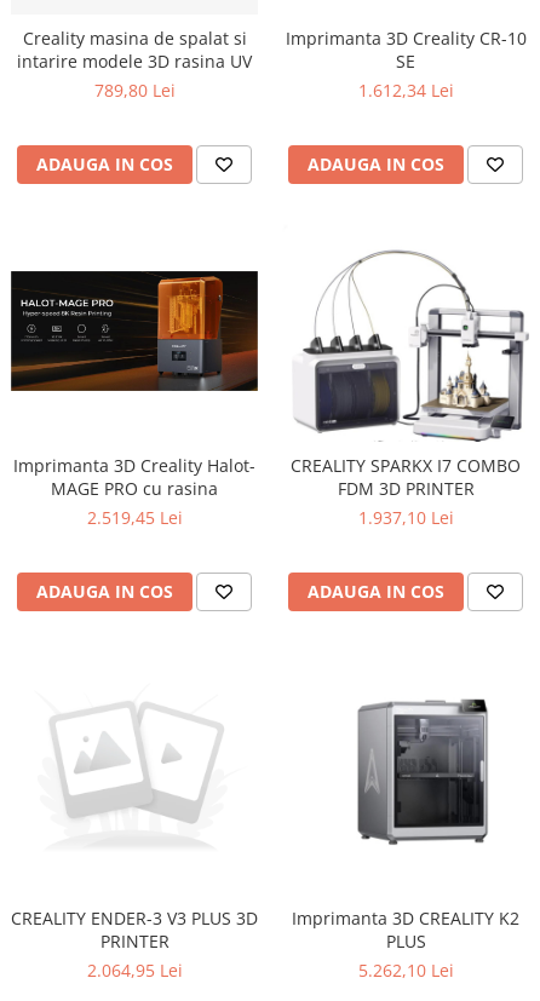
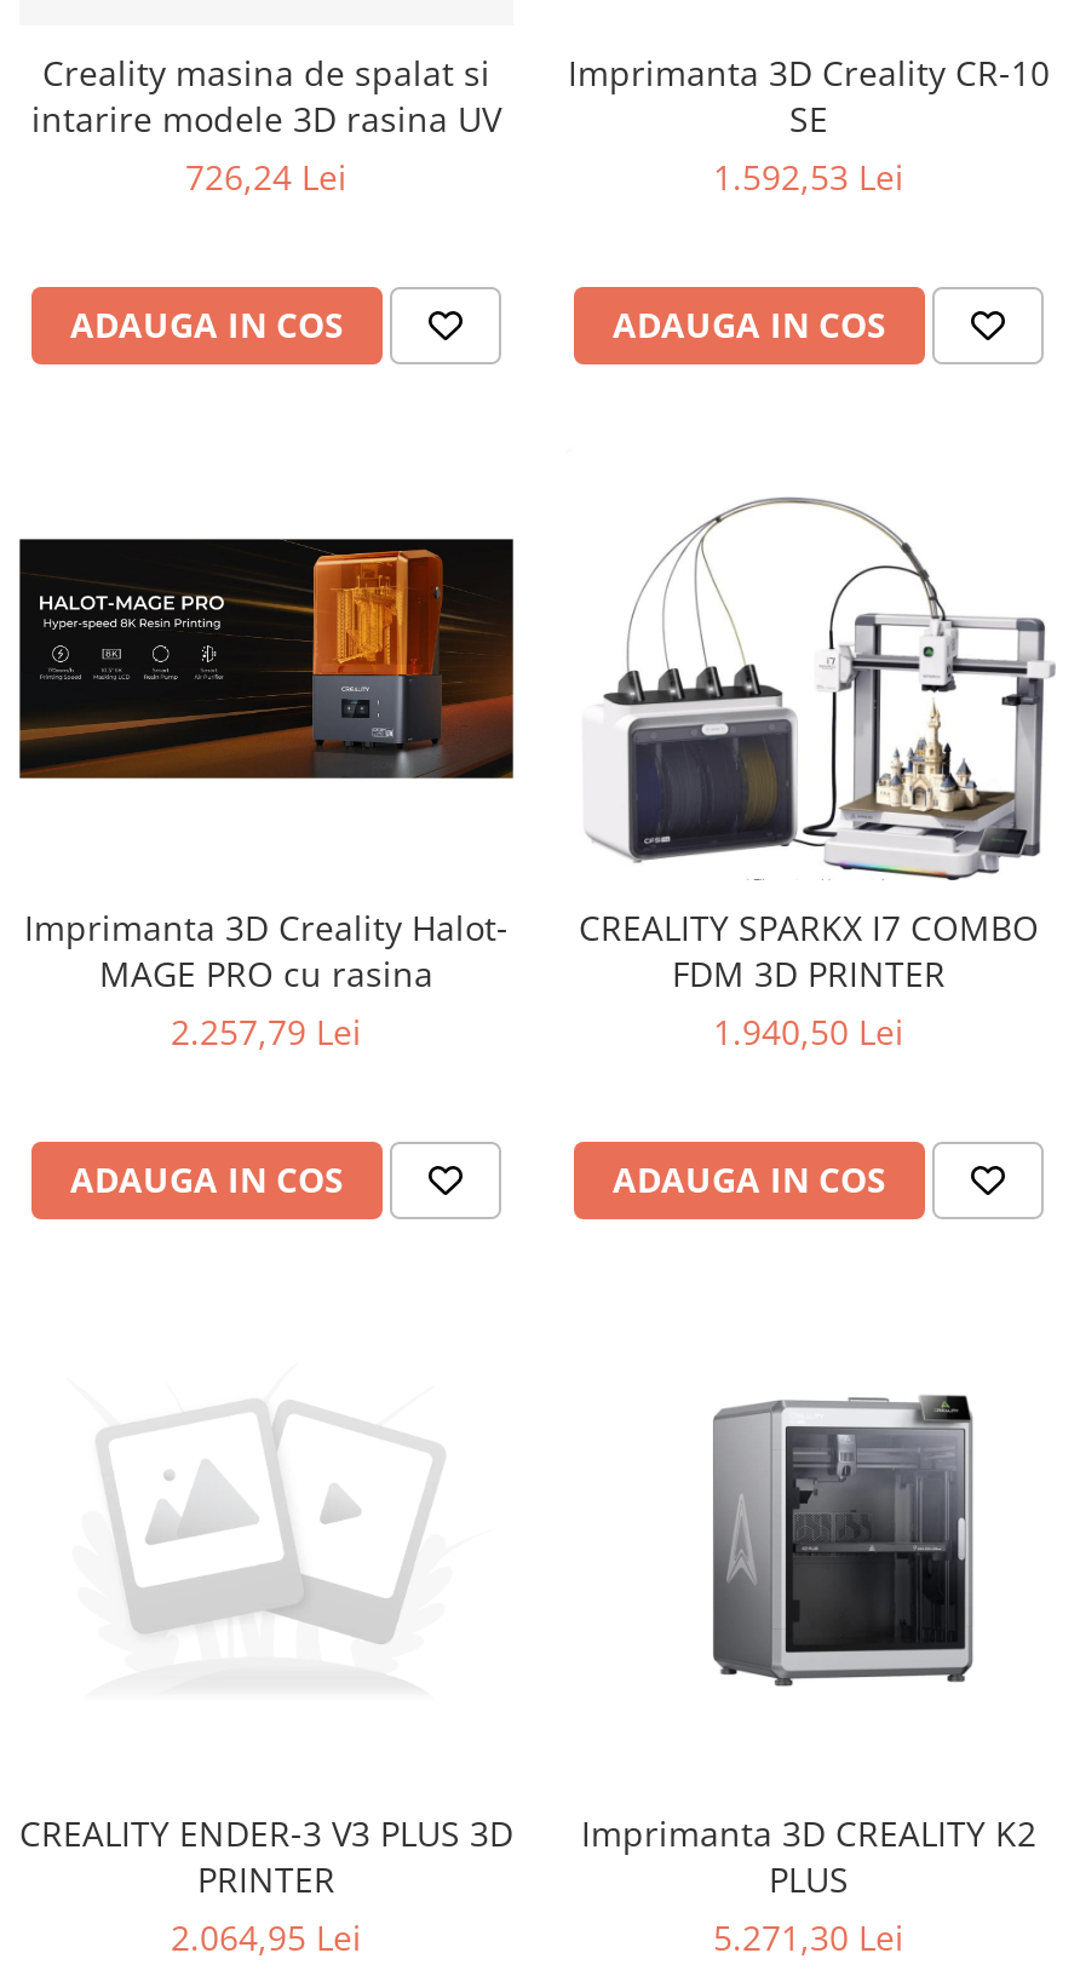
- 789,80 Lei
+ 726,24 Lei

- 1.612,34 Lei
+ 1.592,53 Lei

- 2.519,45 Lei
+ 2.257,79 Lei

- 1.937,10 Lei
+ 1.940,50 Lei

- 5.262,10 Lei
+ 5.271,30 Lei
